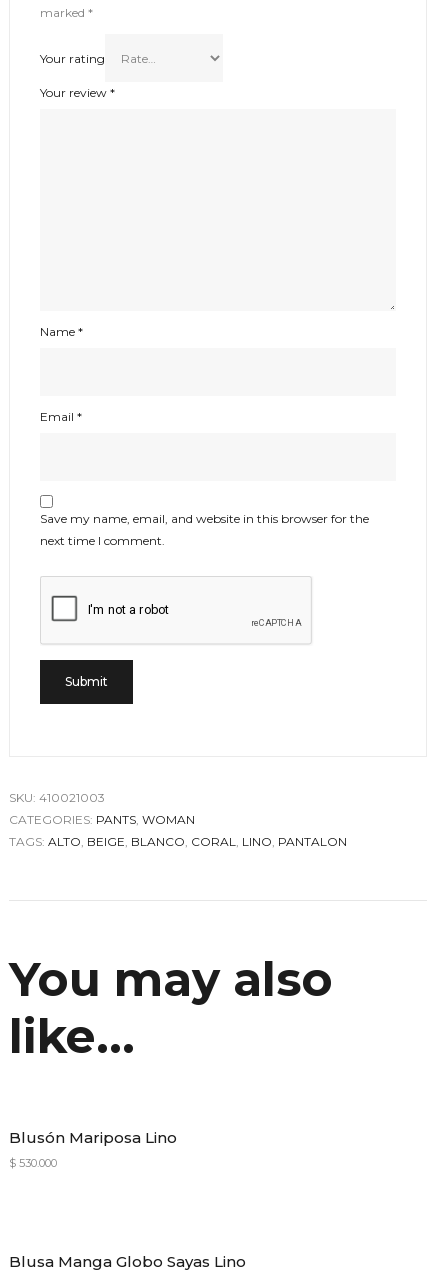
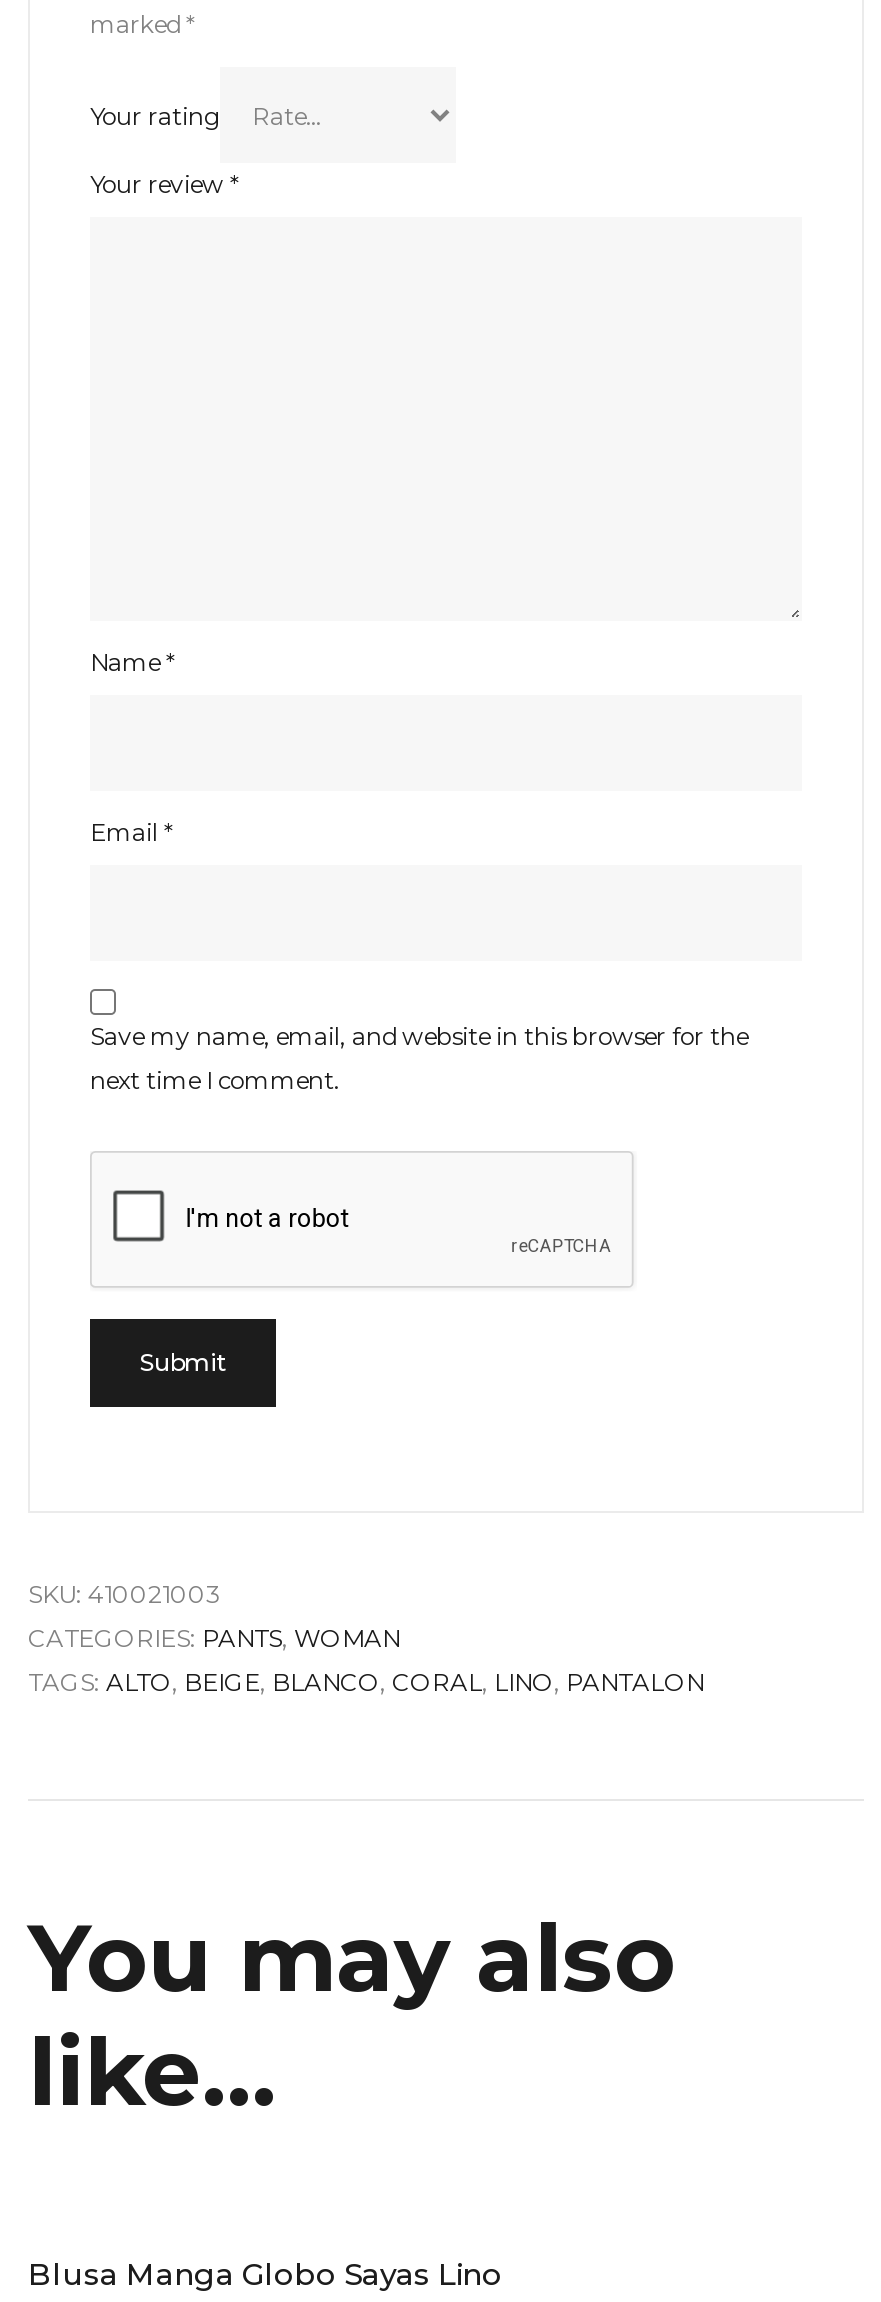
- Blusón Mariposa Lino
- $530.000
